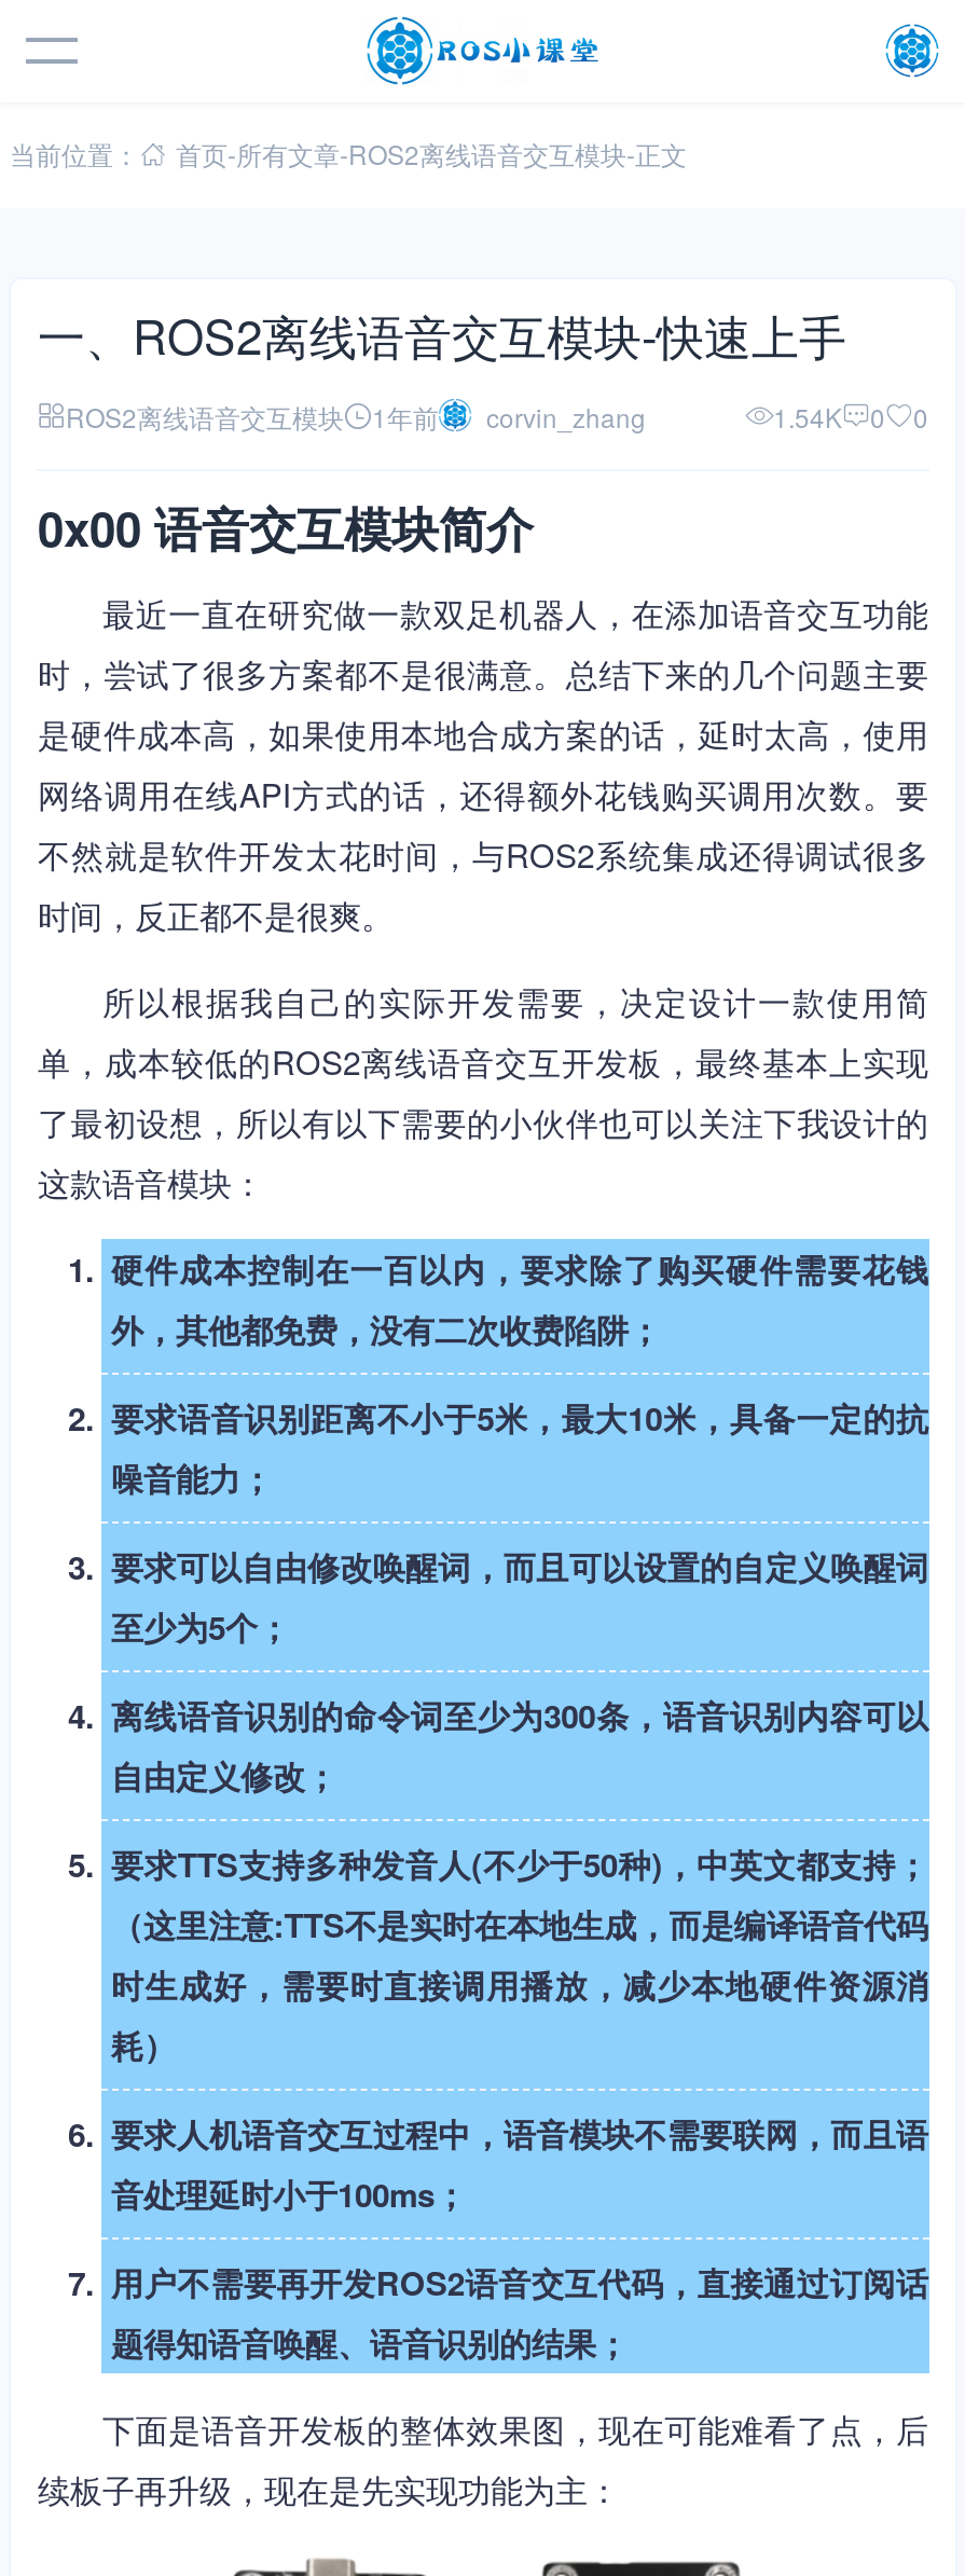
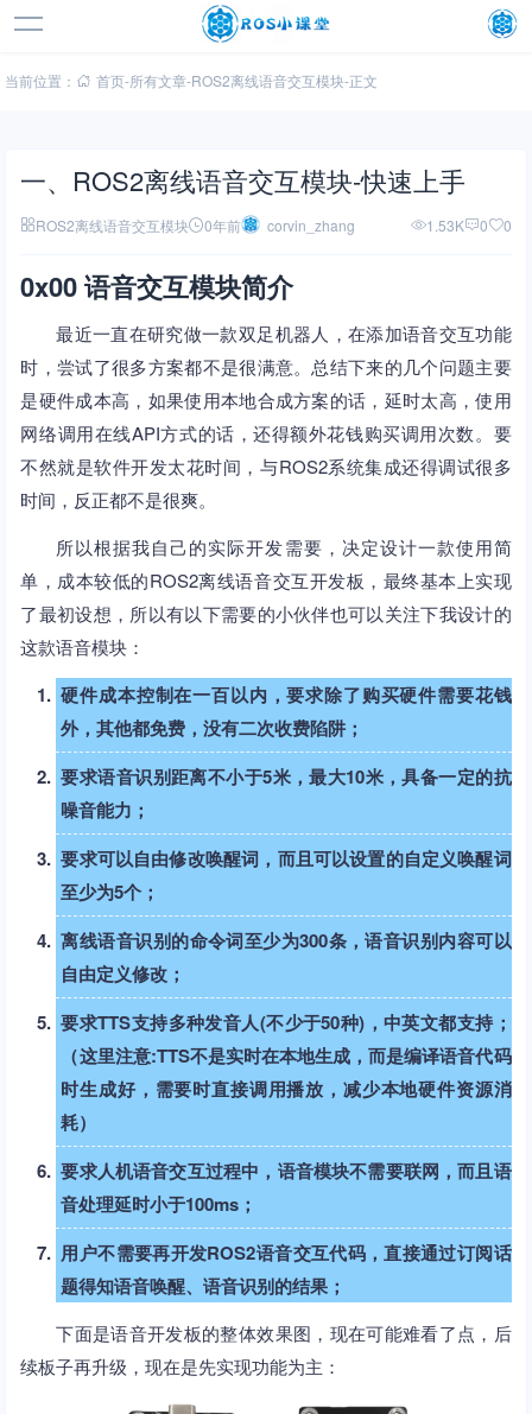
- 1年前
+ 0年前

- 1.54K
+ 1.53K
